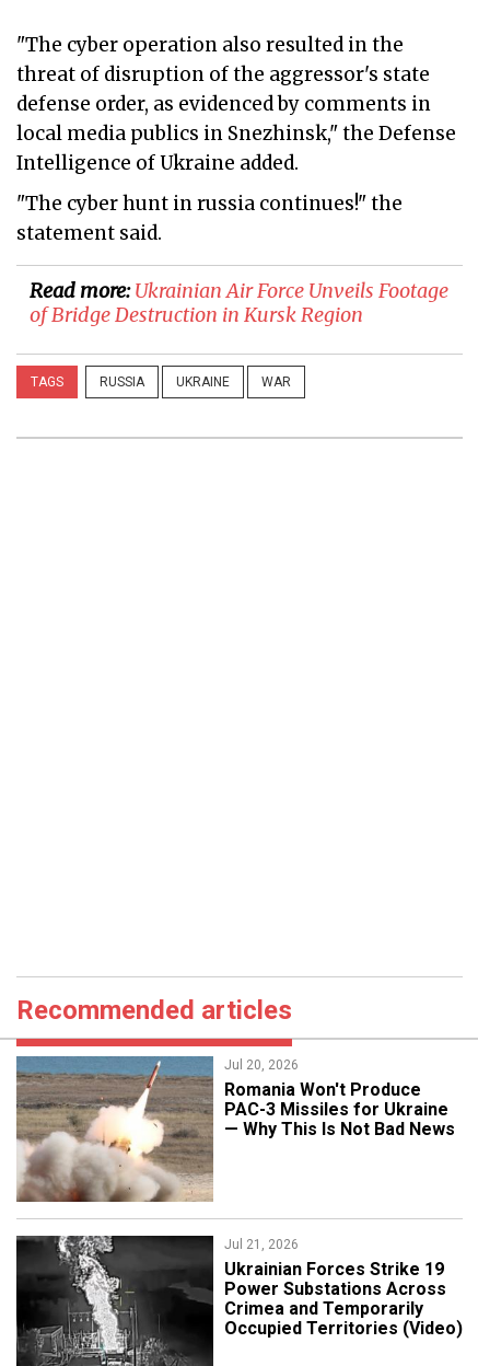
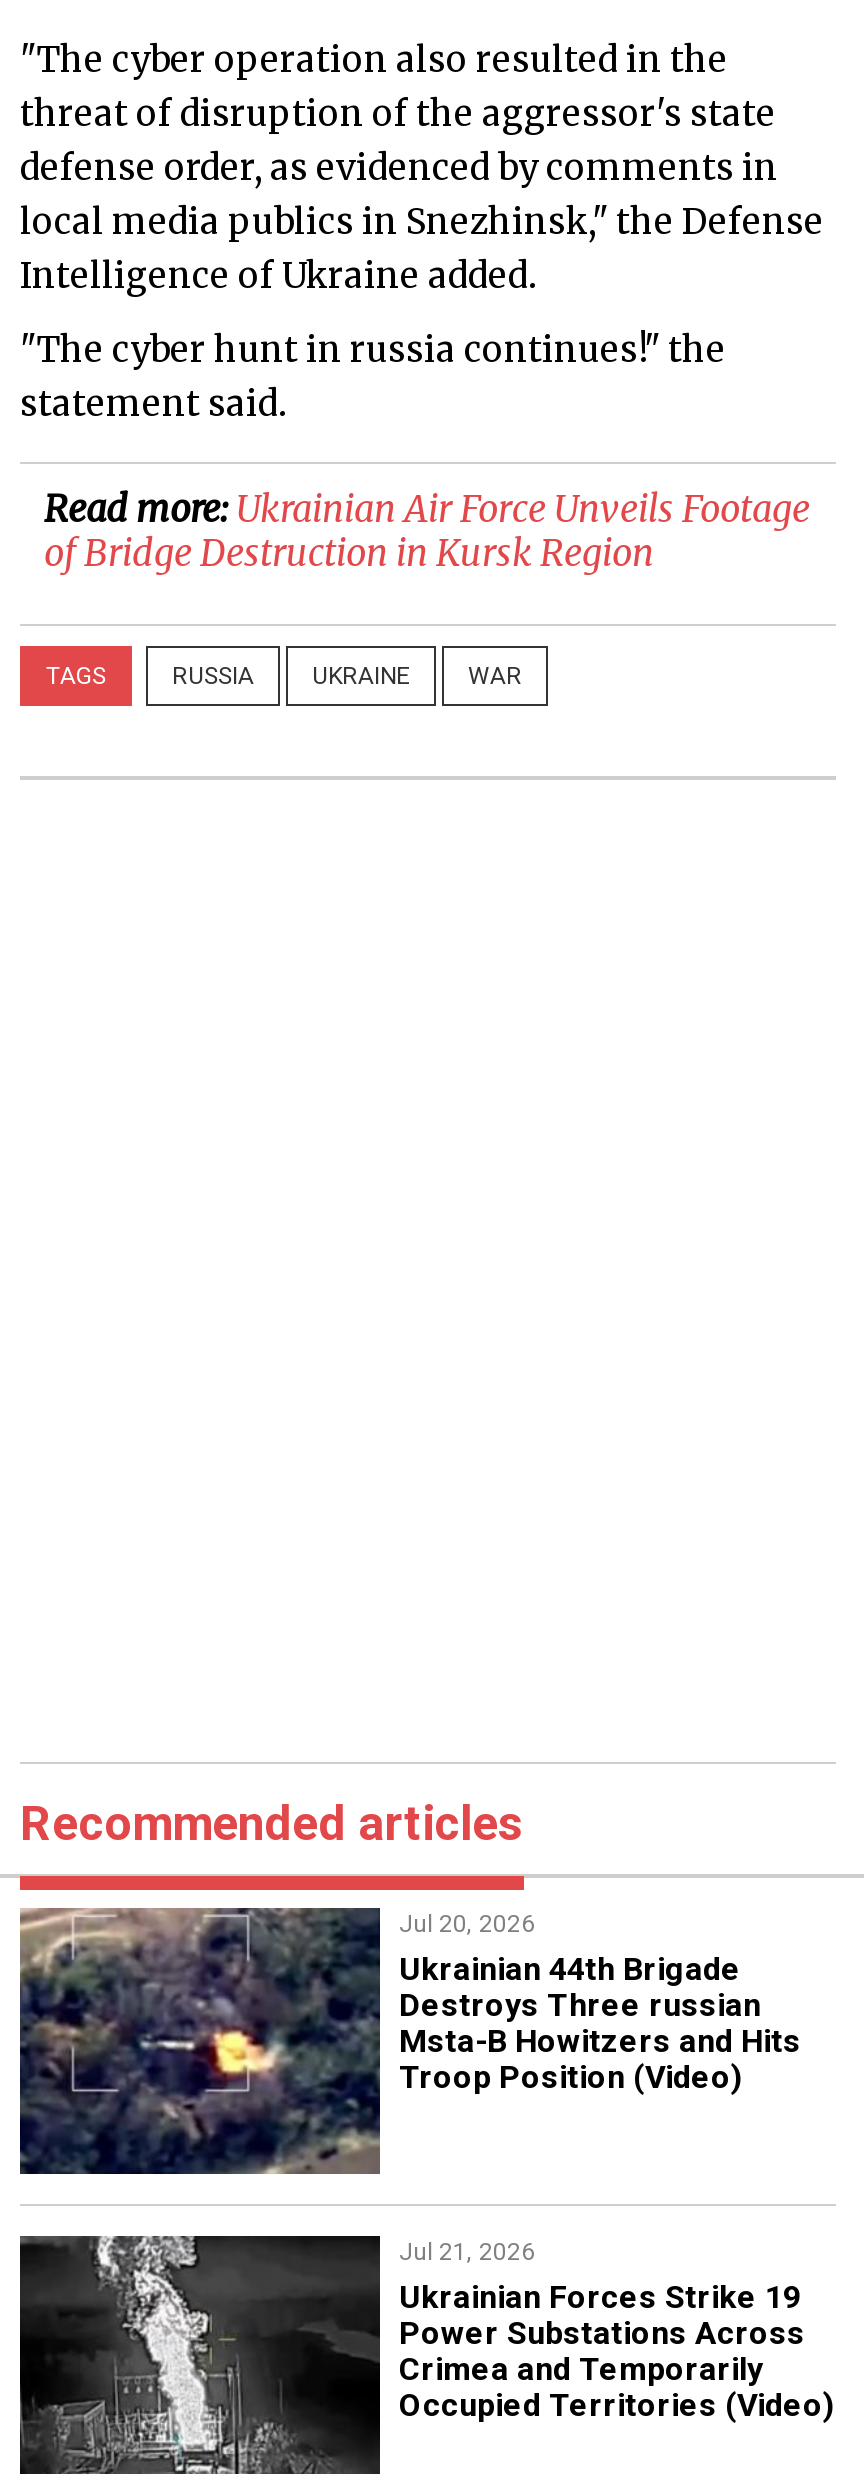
- [image]
- Romania Won't Produce
- PAC-3 Missiles for Ukraine
- — Why This Is Not Bad News
+ [image]
+ Ukrainian 44th Brigade
+ Destroys Three russian
+ Msta-B Howitzers and Hits
+ Troop Position (Video)
